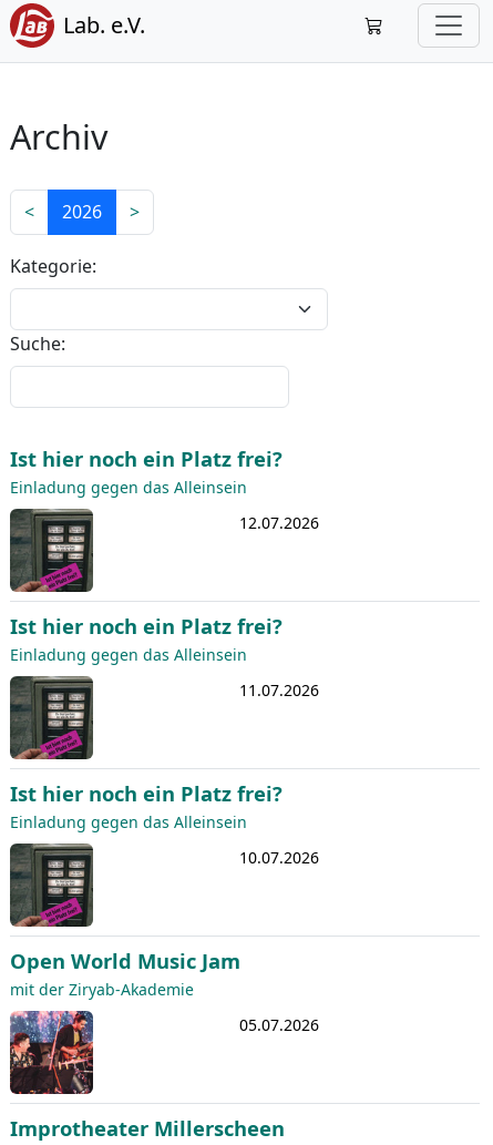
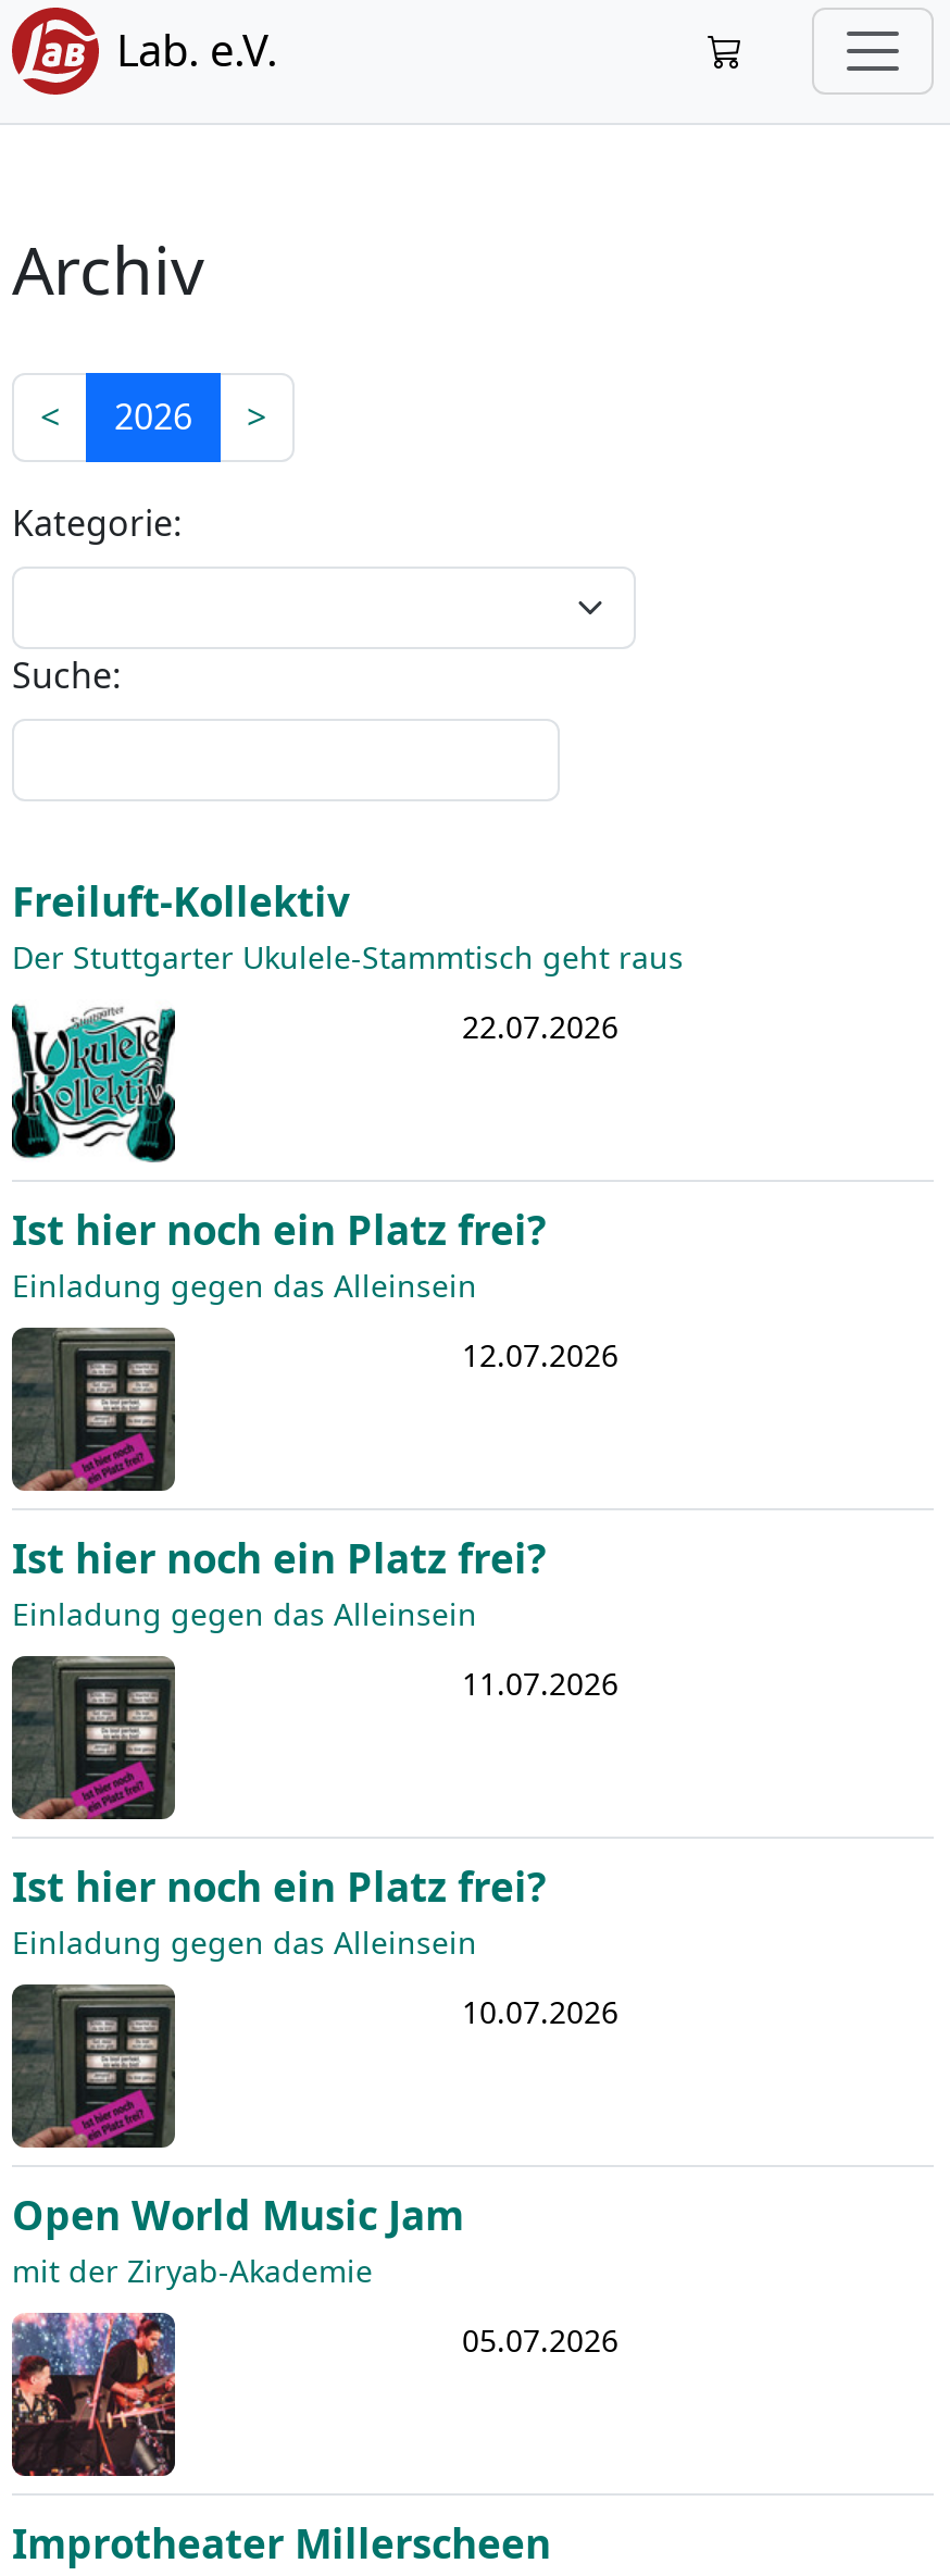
+ [image]
+ Freiluft-Kollektiv
+ Der Stuttgarter Ukulele-Stammtisch geht raus
+ 22.07.2026
